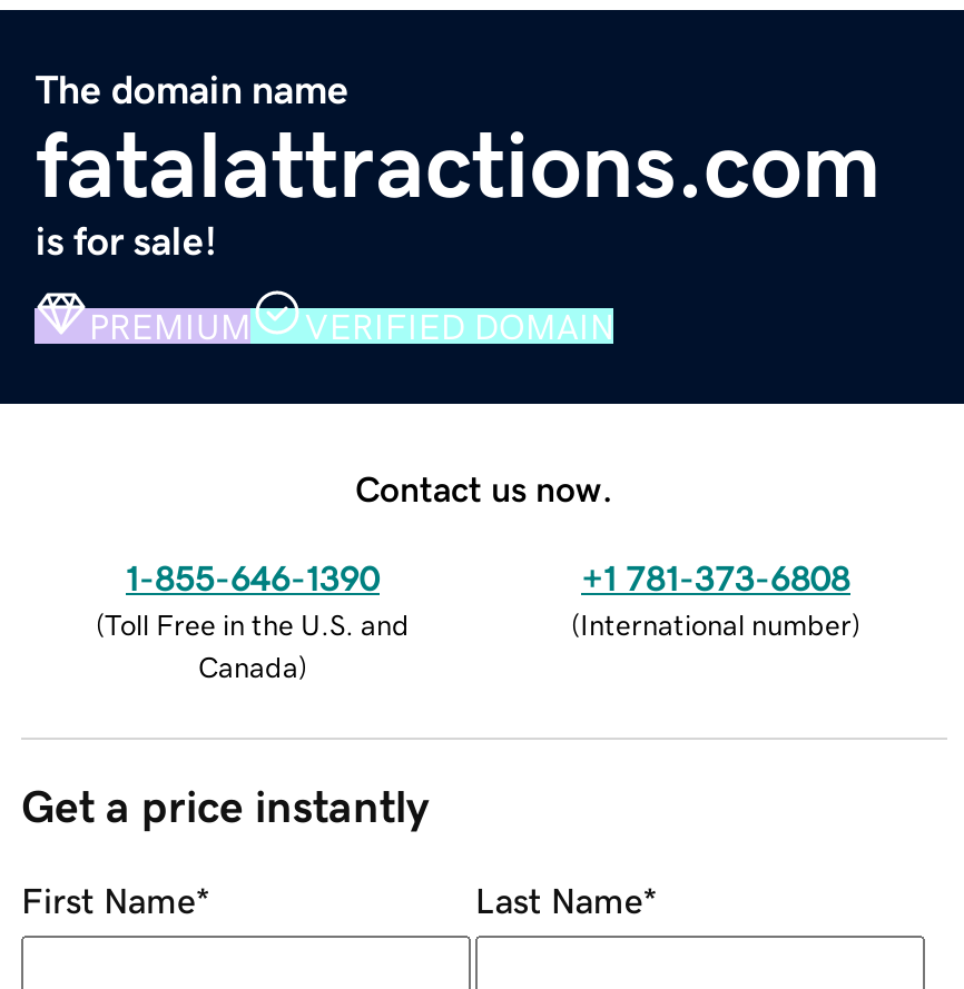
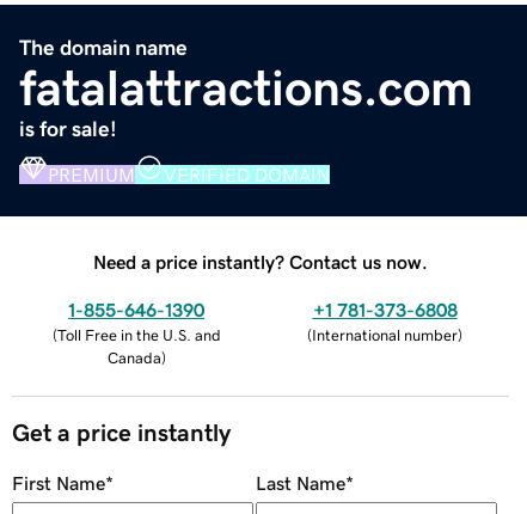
- Contact us now.
+ Need a price instantly? Contact us now.
